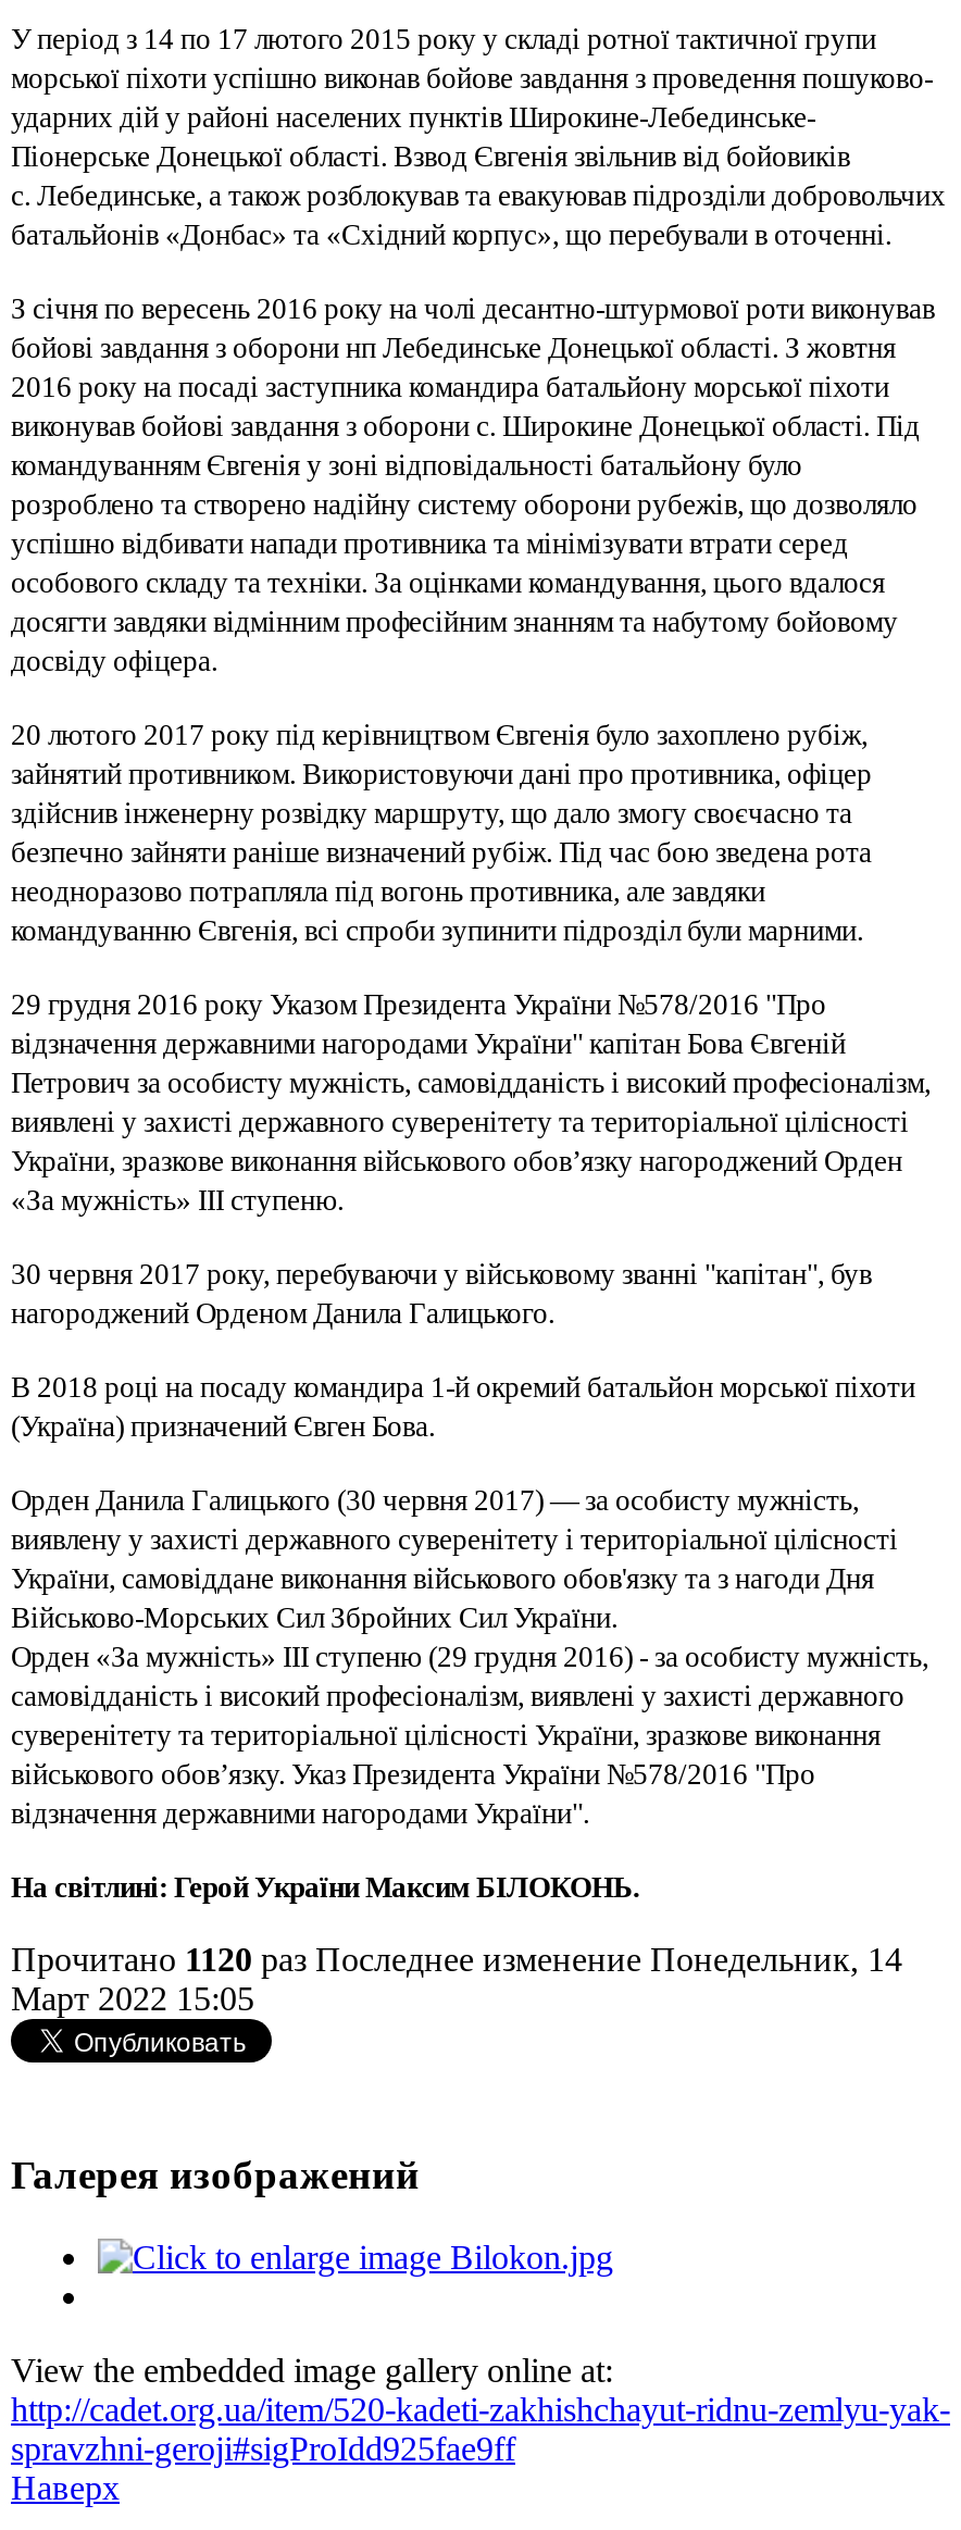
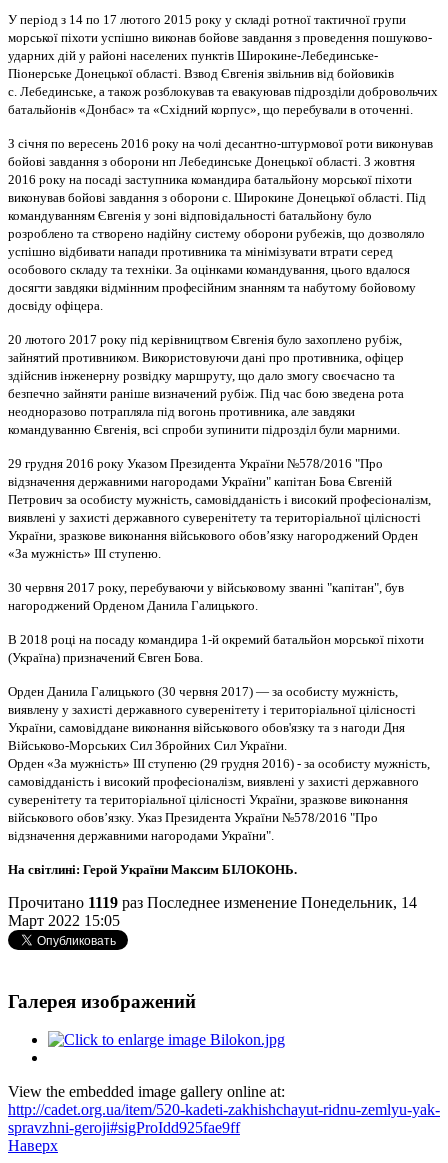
- Прочитано 1120 раз Последнее изменение Понедельник, 14
+ Прочитано 1119 раз Последнее изменение Понедельник, 14
